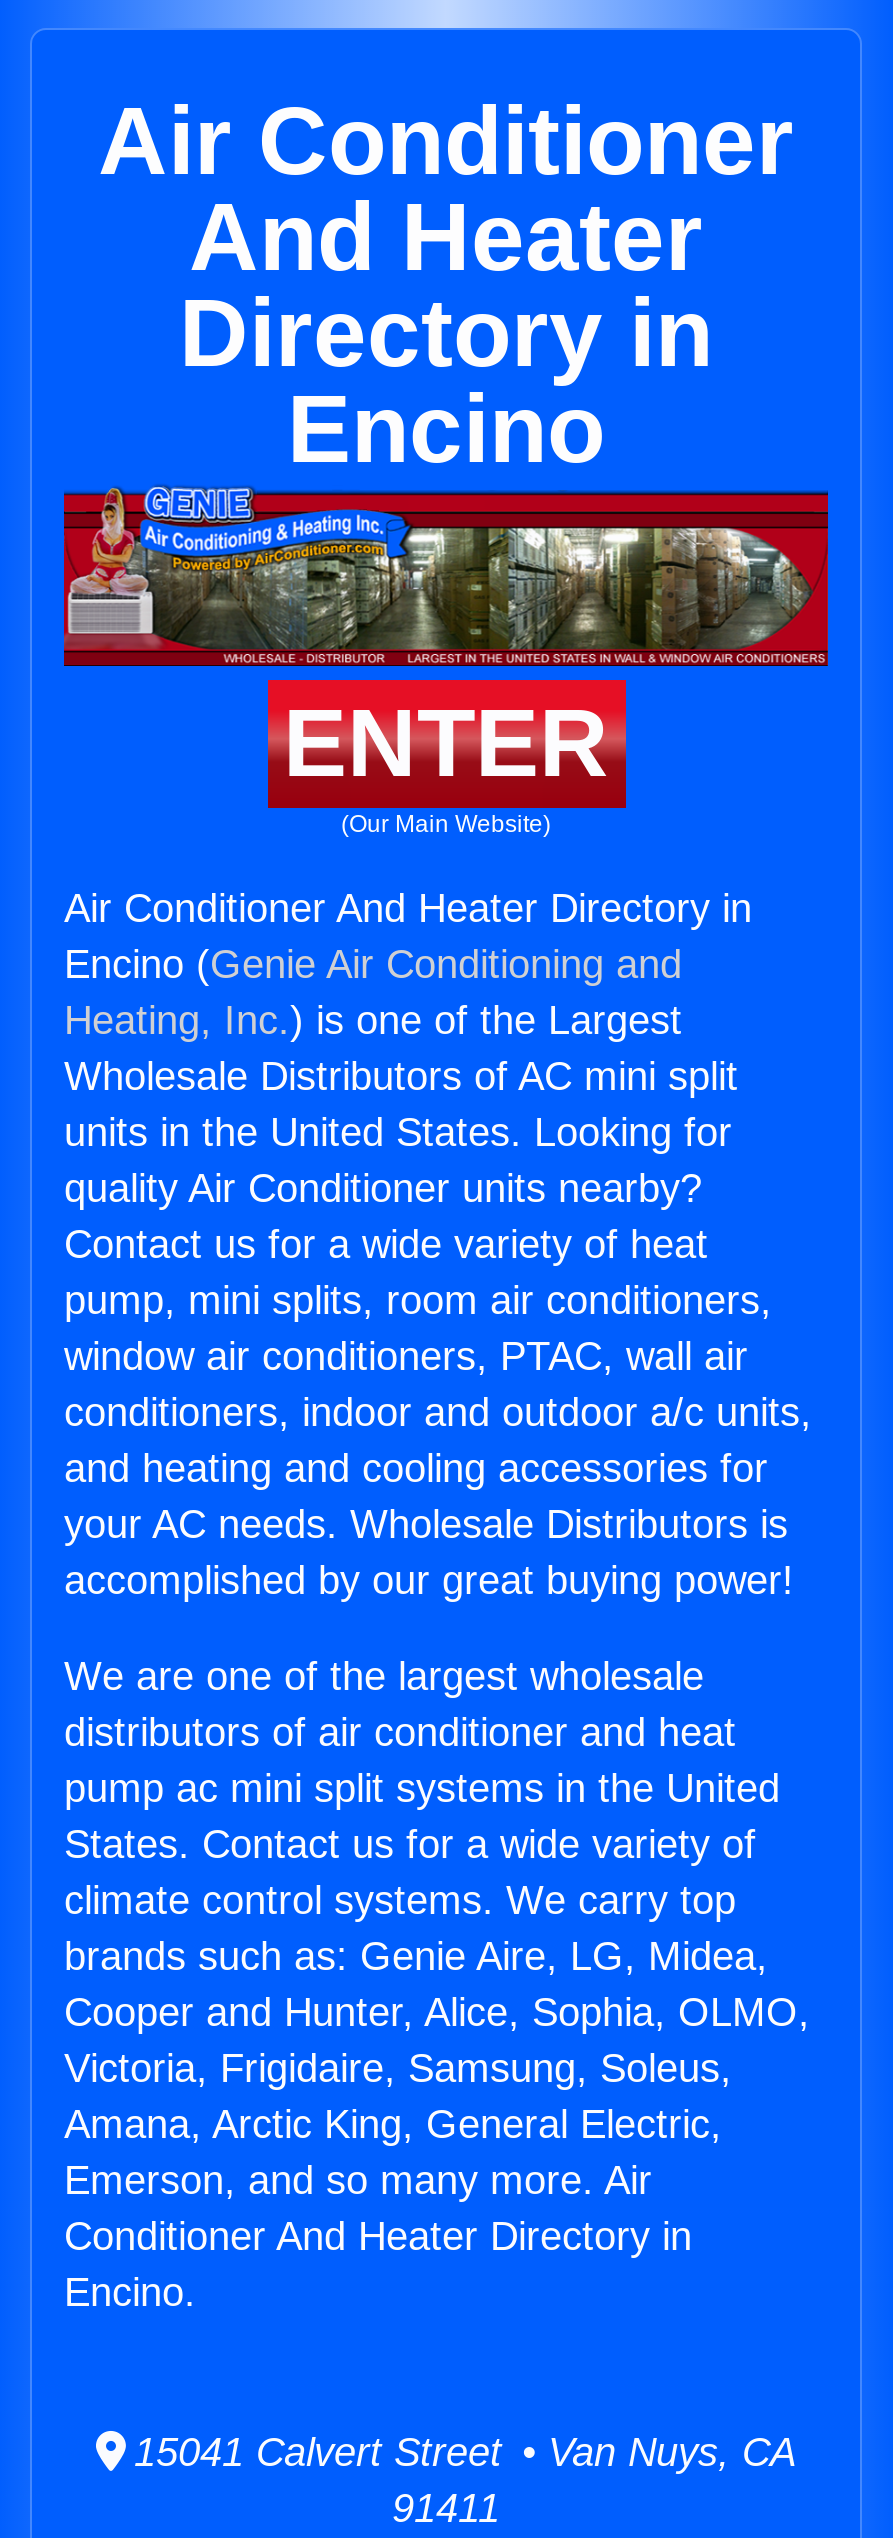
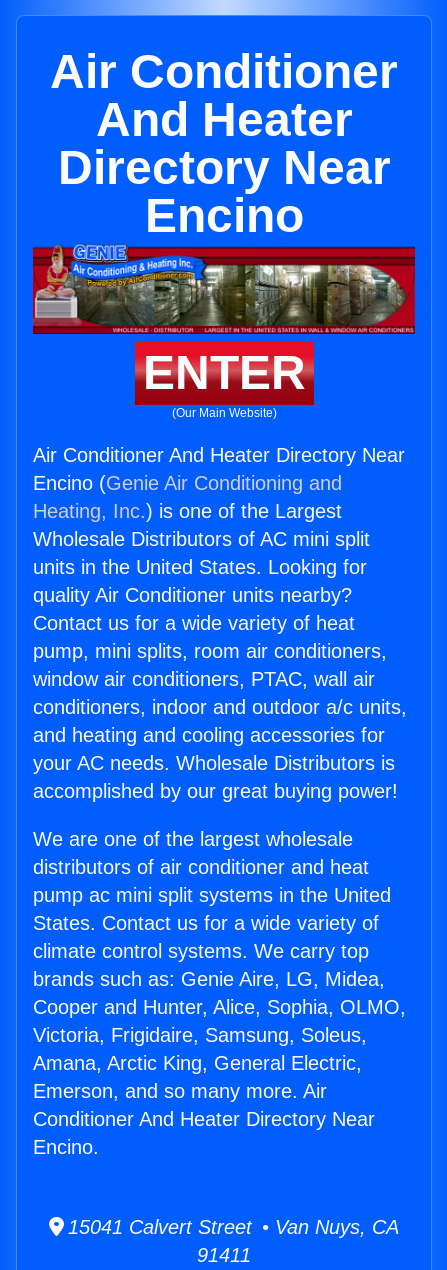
- Directory in
+ Directory Near

- Air Conditioner And Heater Directory in
+ Air Conditioner And Heater Directory Near

- Conditioner And Heater Directory in
+ Conditioner And Heater Directory Near
